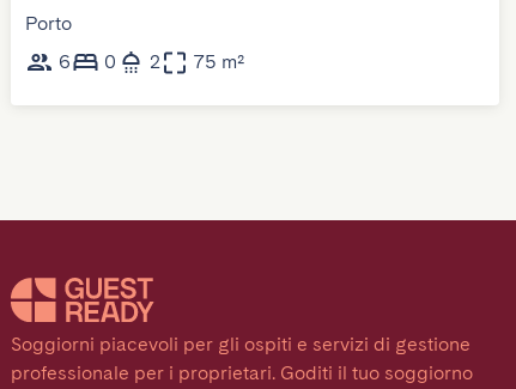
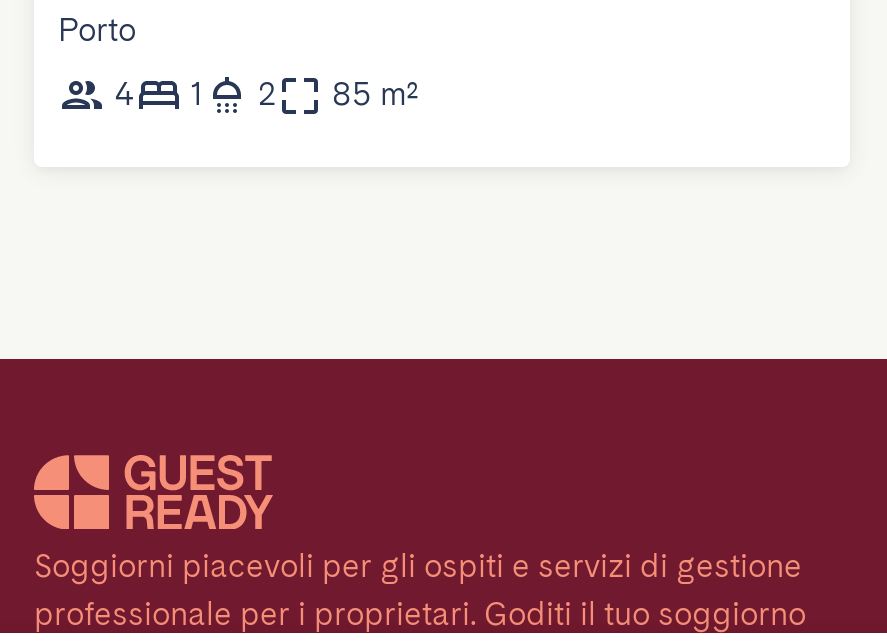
- 6
+ 4

- 0
+ 1

- 75 m²
+ 85 m²
